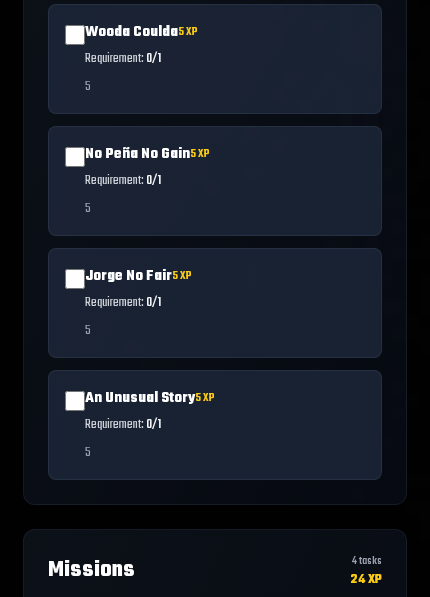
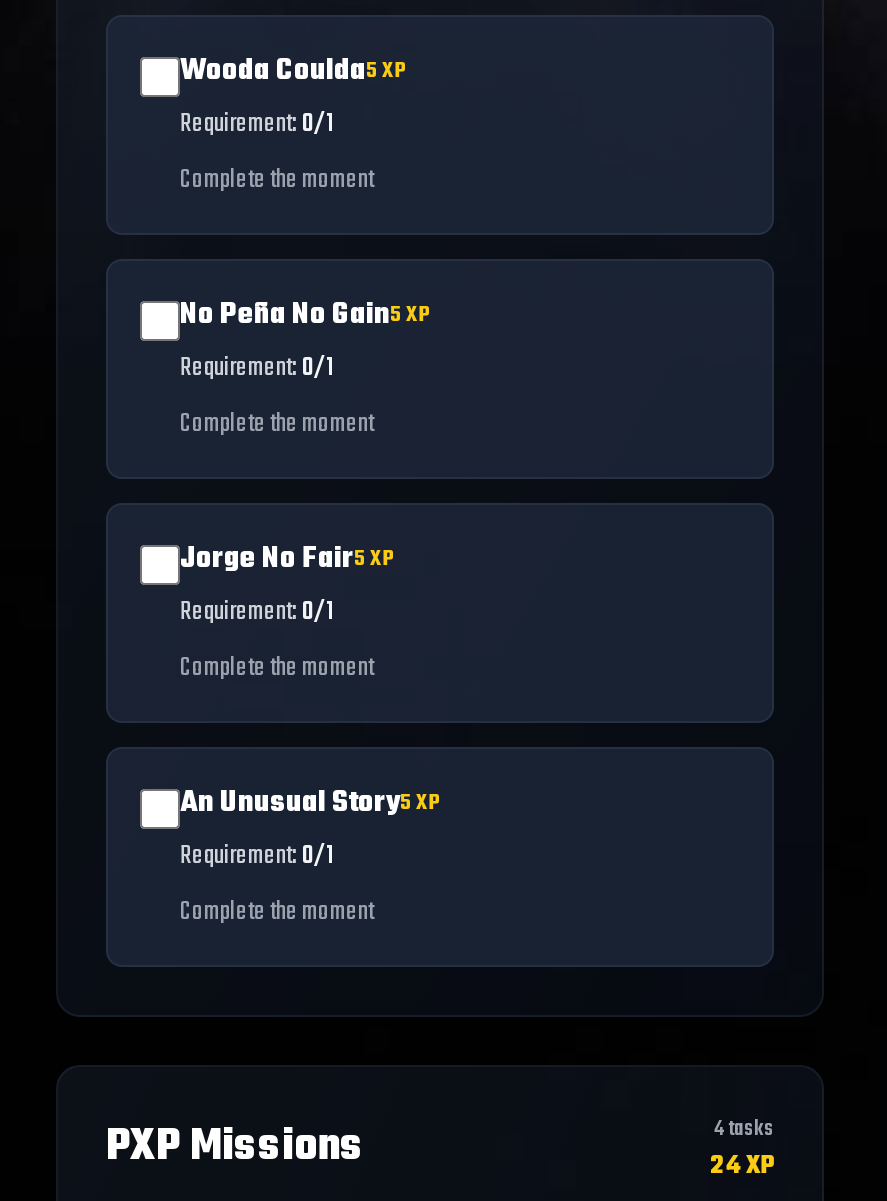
- 5
+ Complete the moment

- 5
+ Complete the moment

- 5
+ Complete the moment

- 5
+ Complete the moment

- Missions
+ PXP Missions
